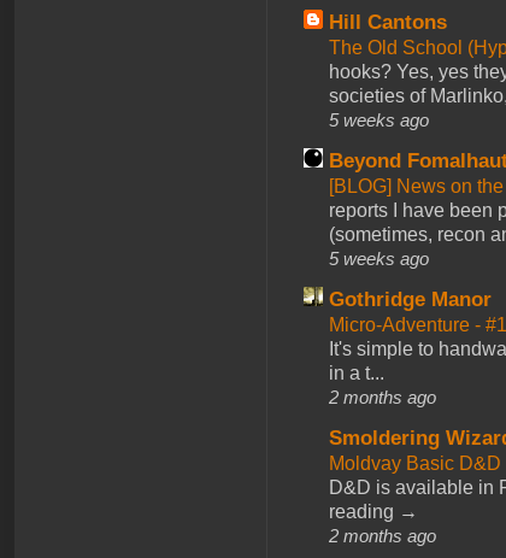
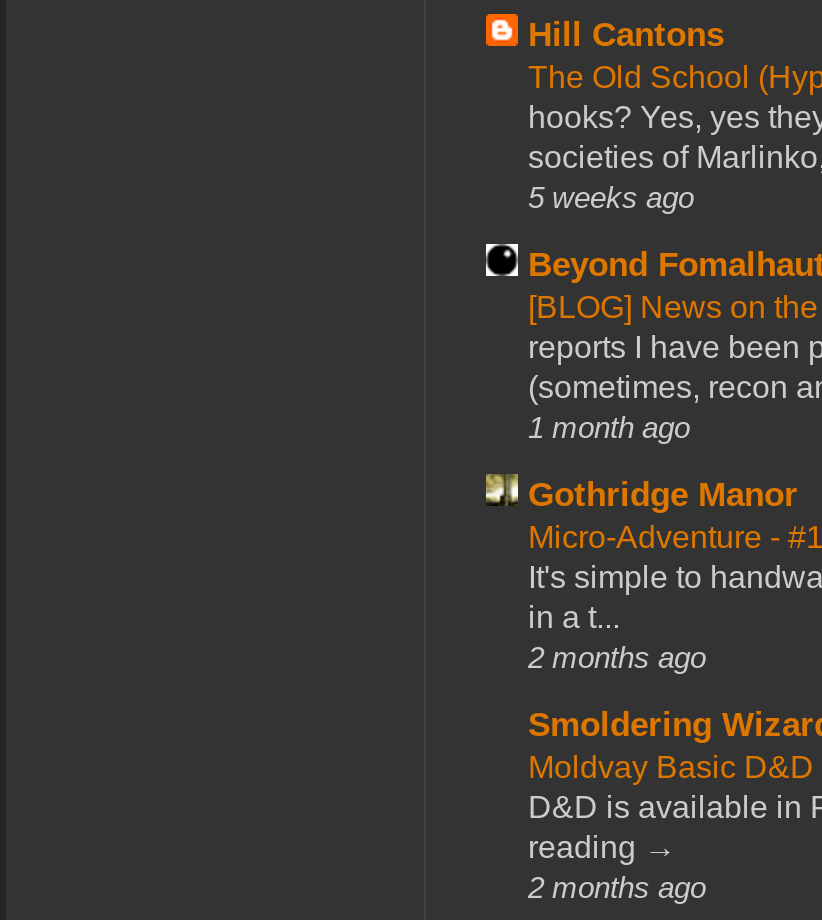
- 5 weeks ago
+ 1 month ago
